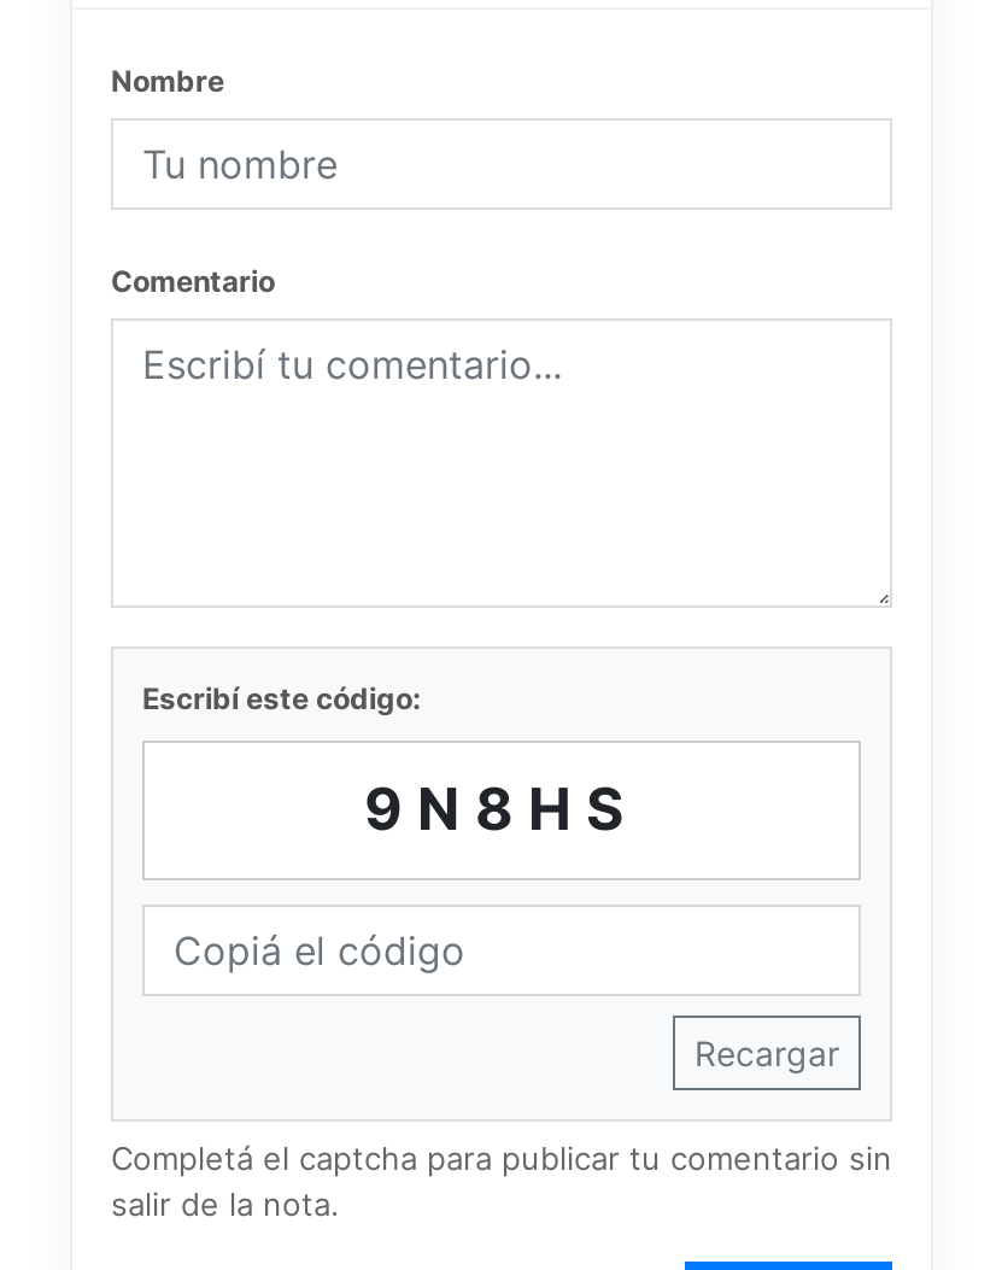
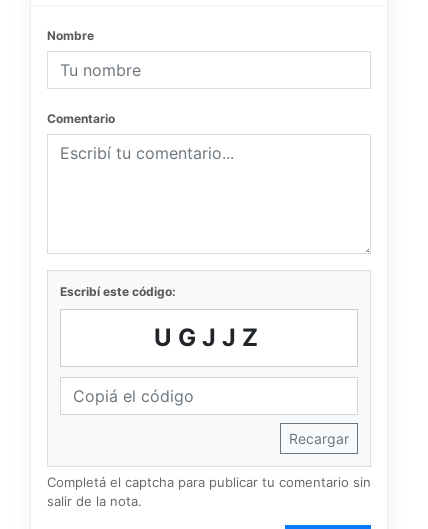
- 9N8HS
+ UGJJZ
